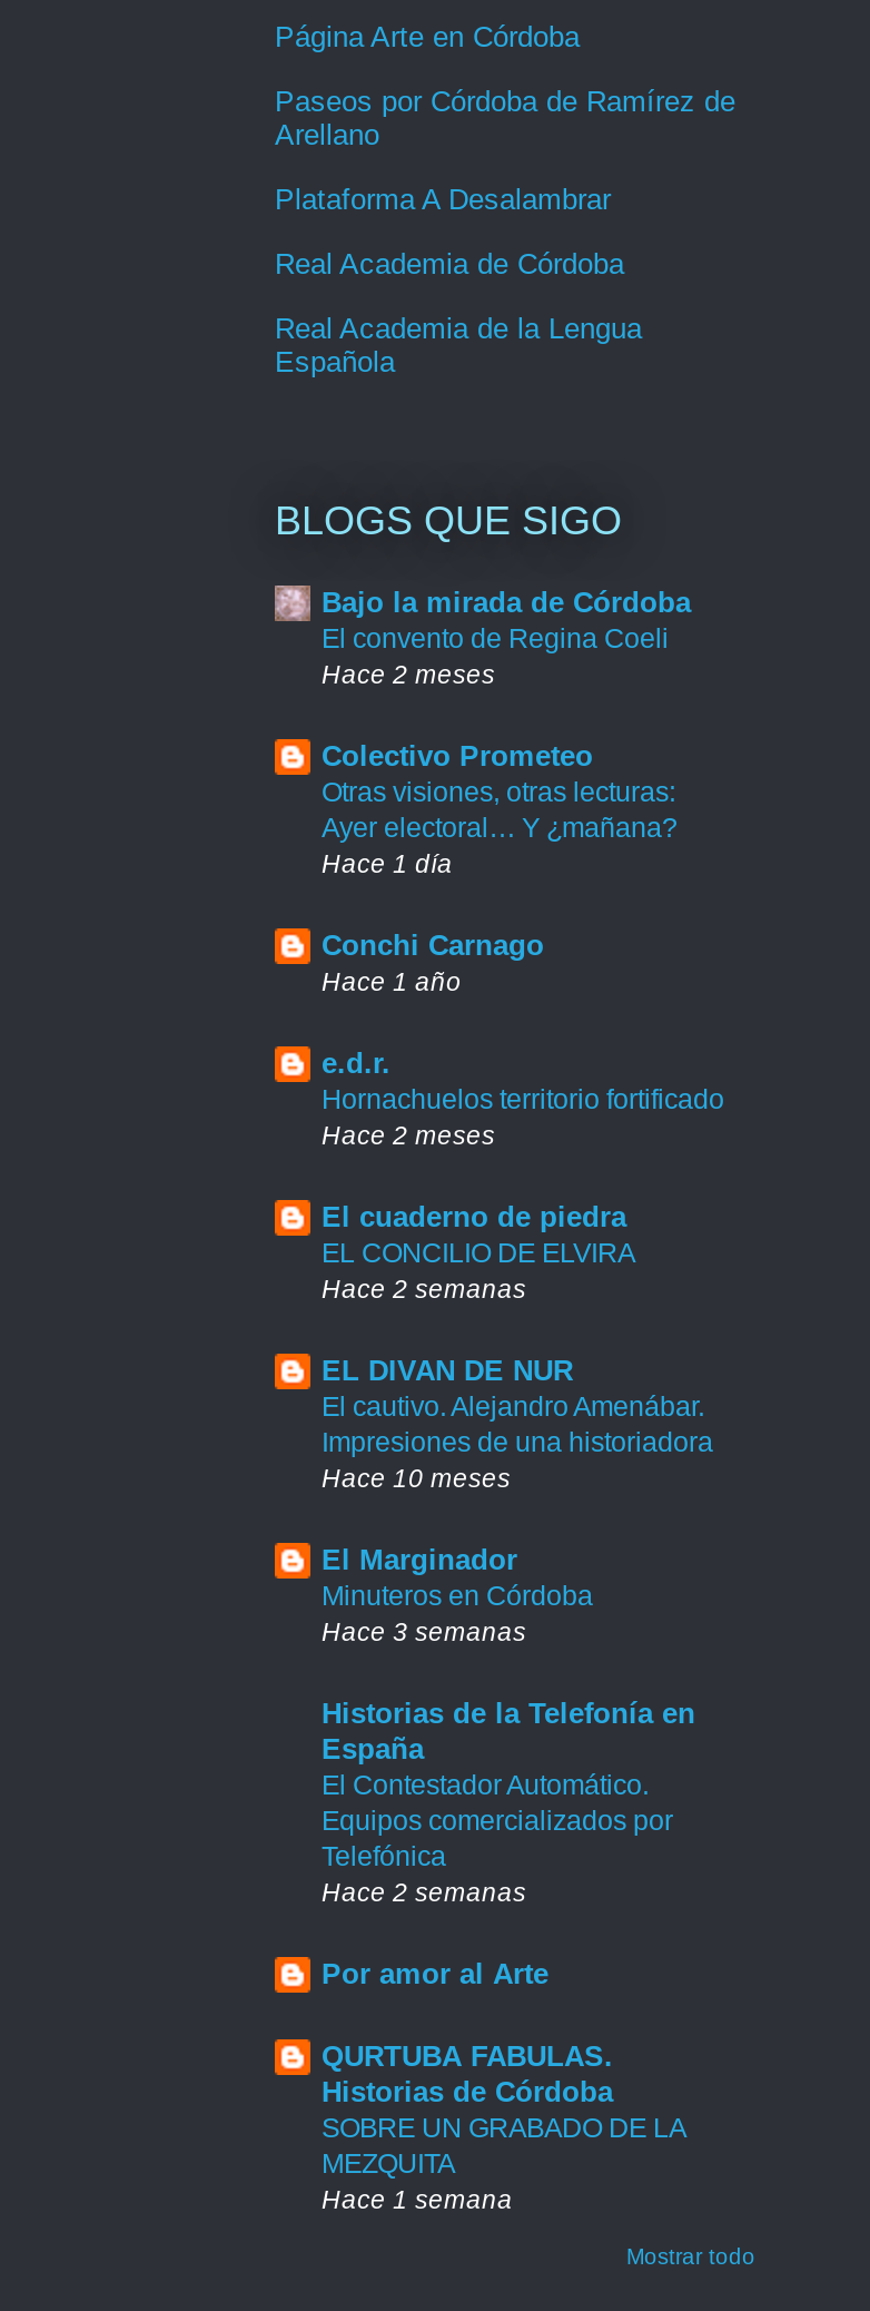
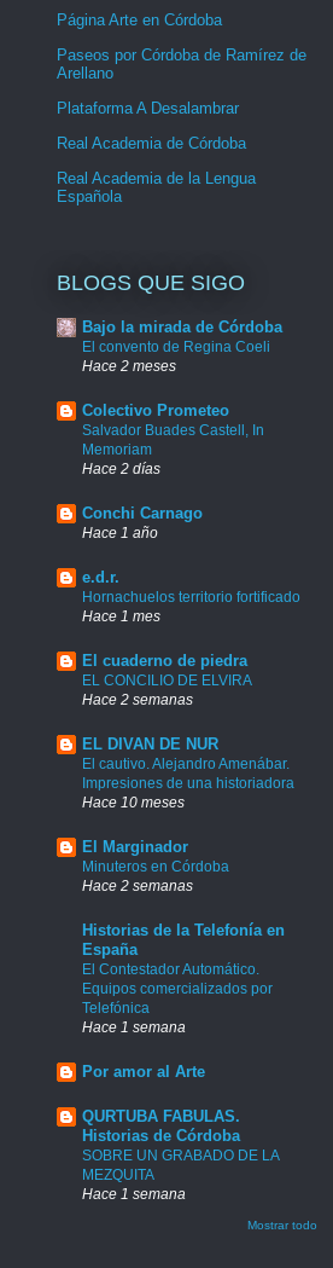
- Otras visiones, otras lecturas:
- Ayer electoral… Y ¿mañana?
- Hace 1 día
+ Salvador Buades Castell, In
+ Memoriam
+ Hace 2 días

- Hace 2 meses
+ Hace 1 mes

- Hace 3 semanas
+ Hace 2 semanas

- Hace 2 semanas
+ Hace 1 semana
